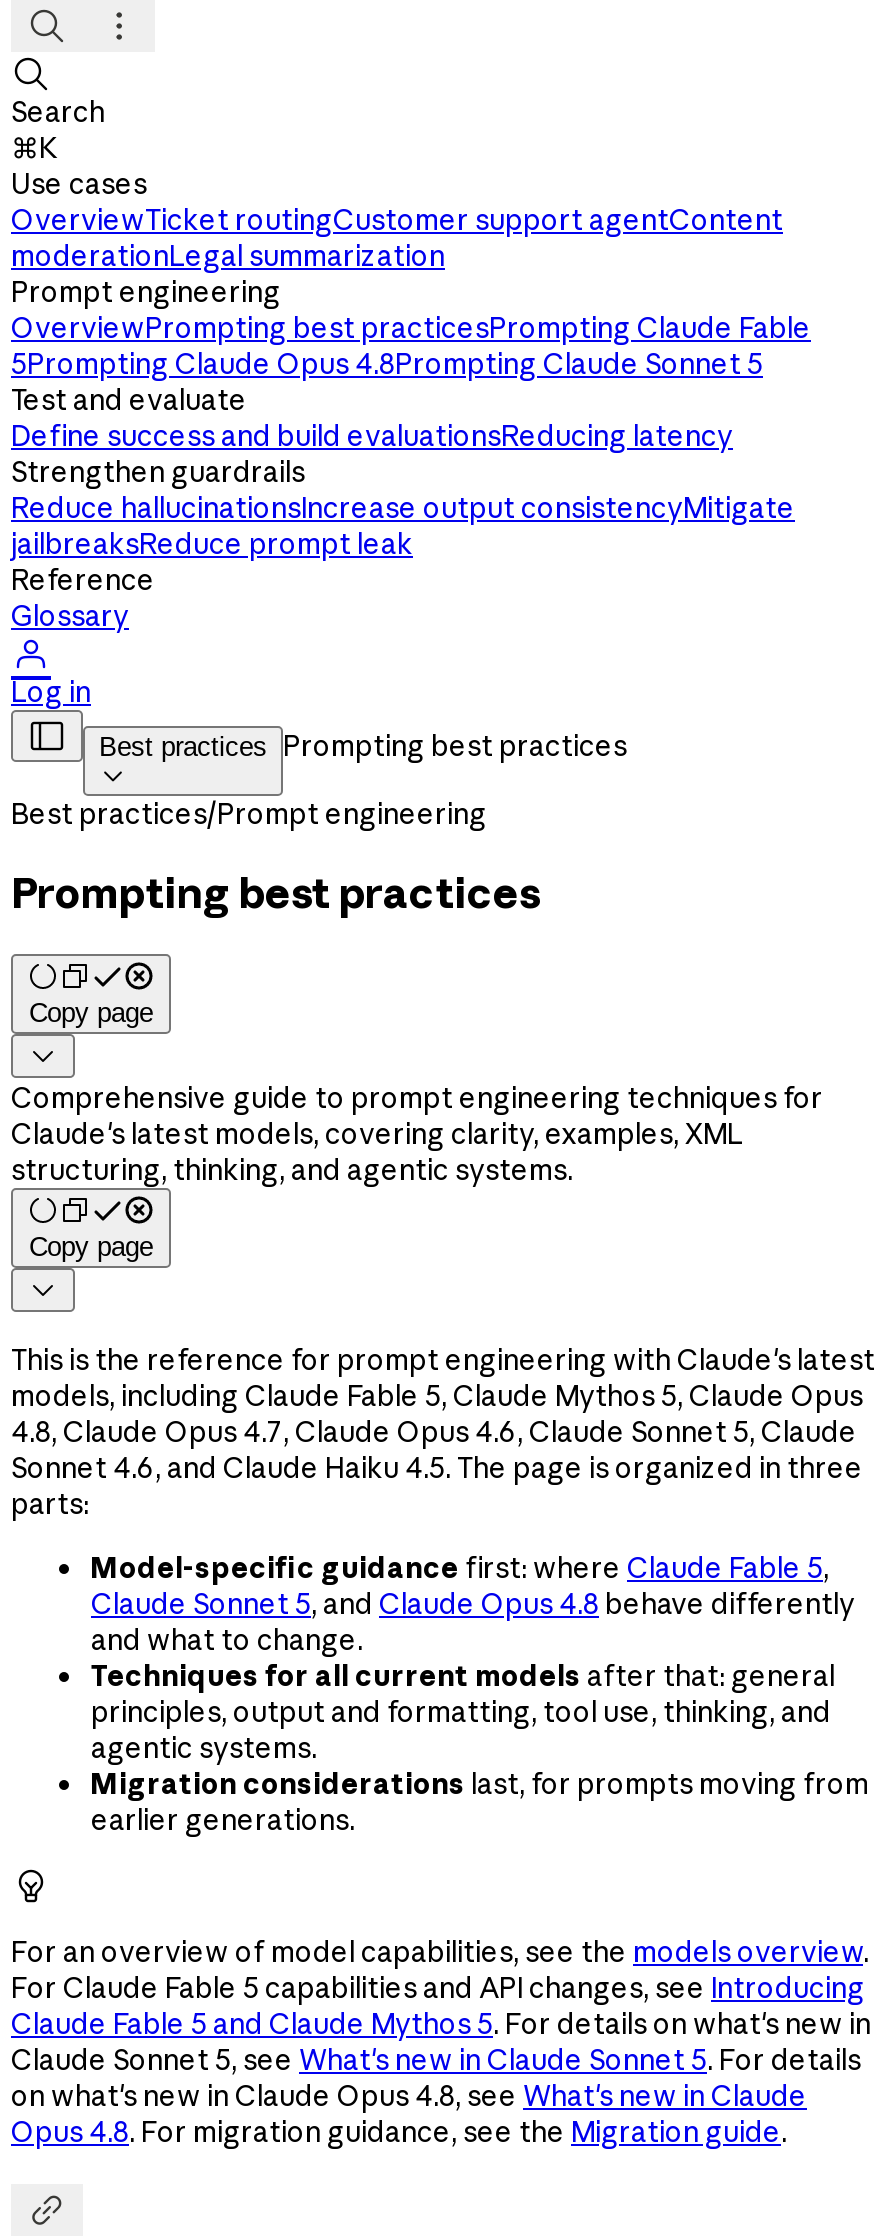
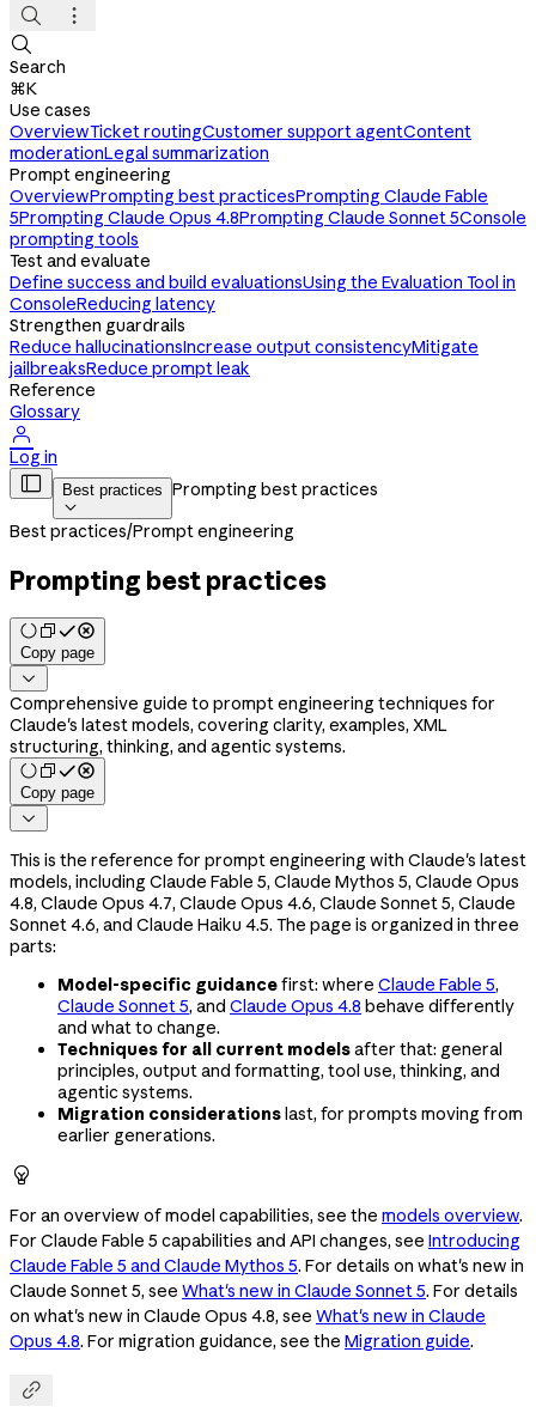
- 5Prompting Claude Opus 4.8Prompting Claude Sonnet 5
+ 5Prompting Claude Opus 4.8Prompting Claude Sonnet 5Console
+ prompting tools

- Define success and build evaluationsReducing latency
+ Define success and build evaluationsUsing the Evaluation Tool in
+ ConsoleReducing latency
